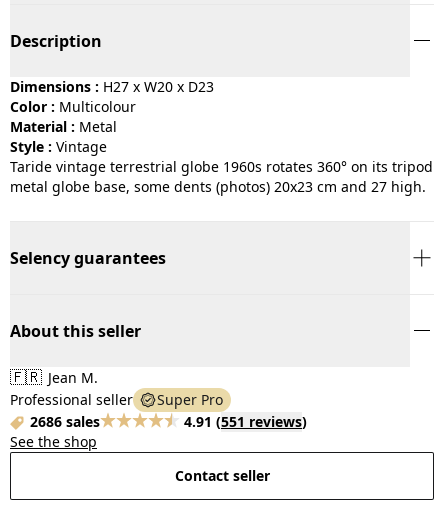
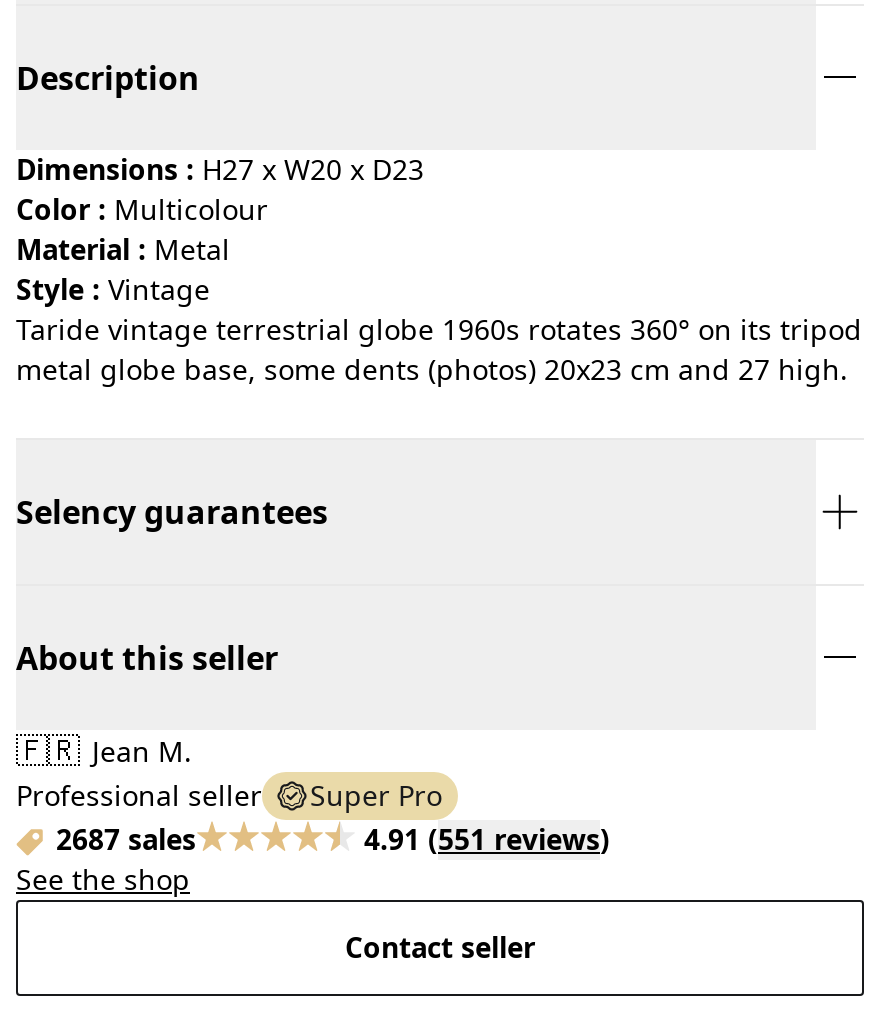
- 2686 sales
+ 2687 sales
